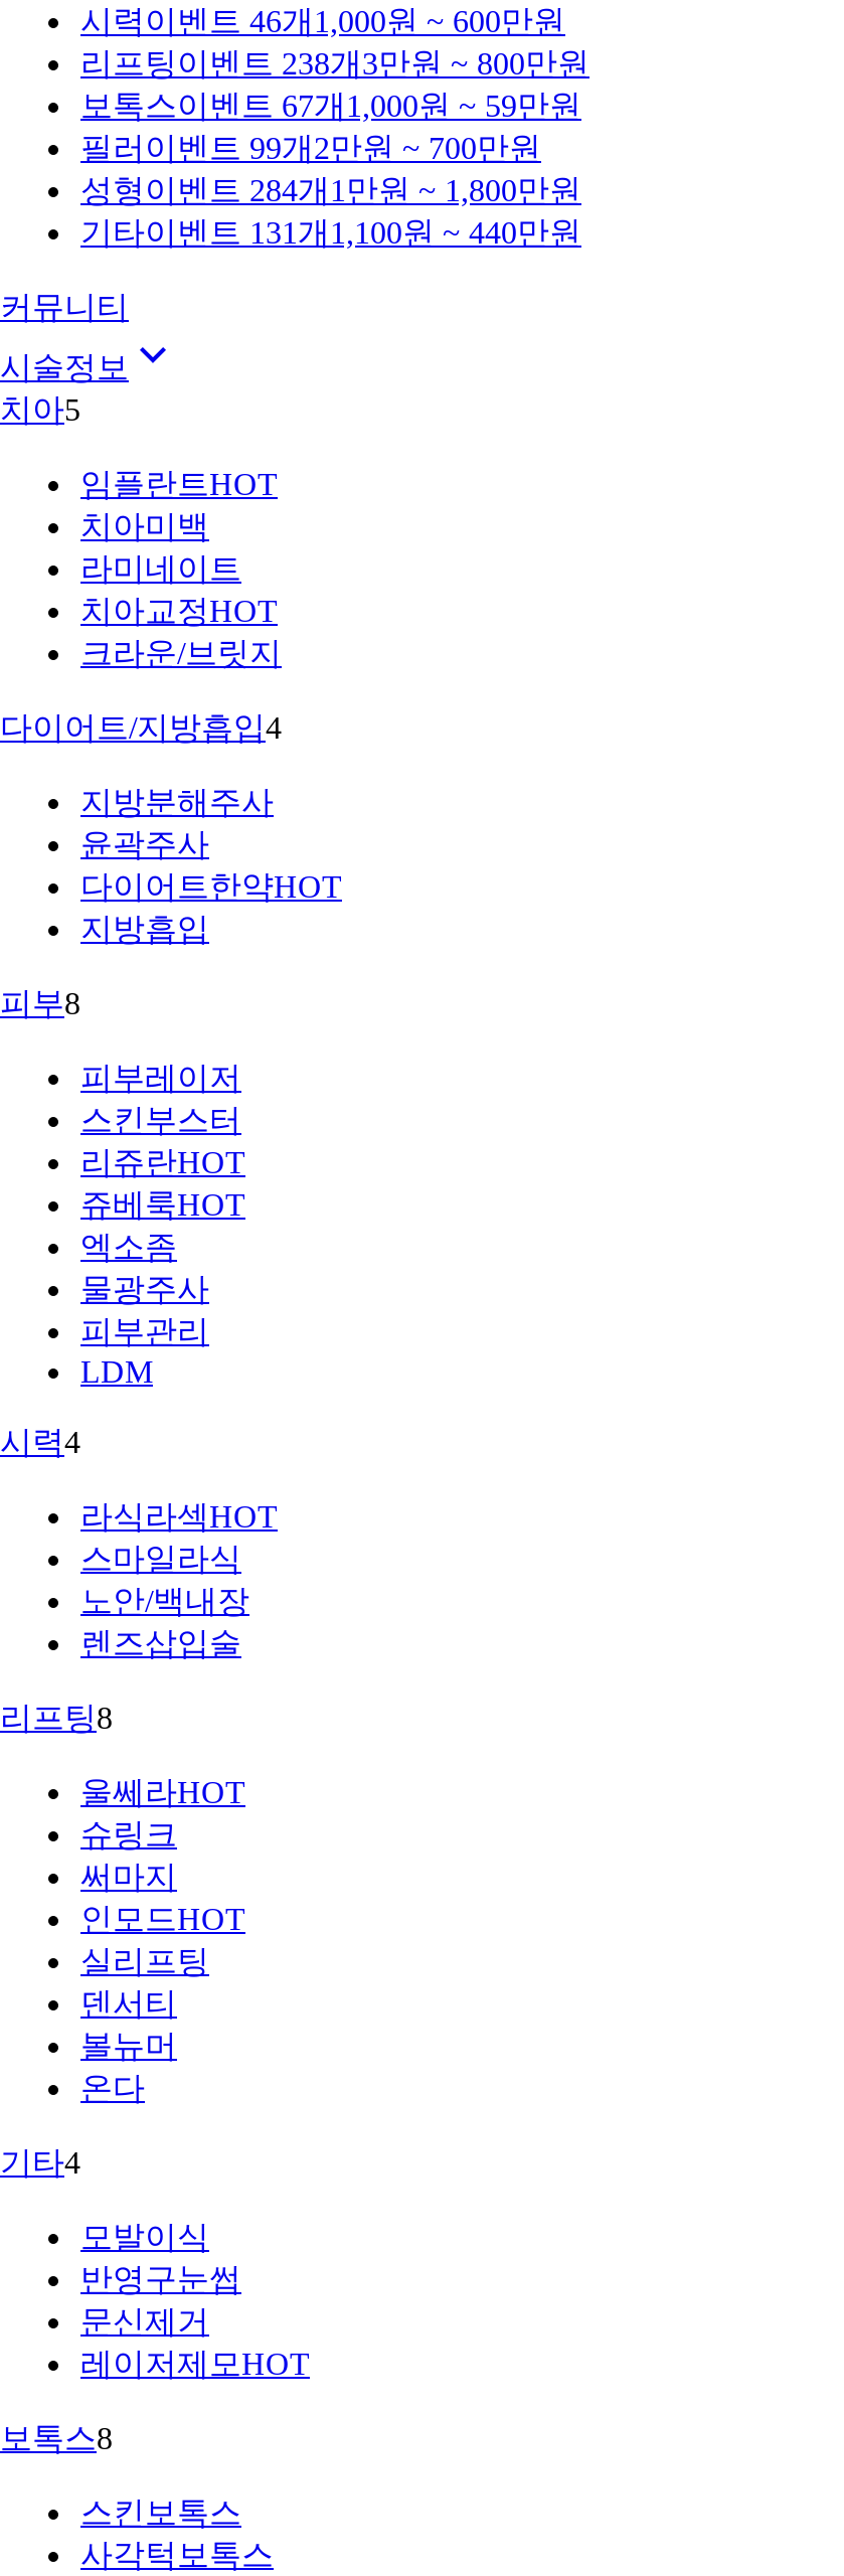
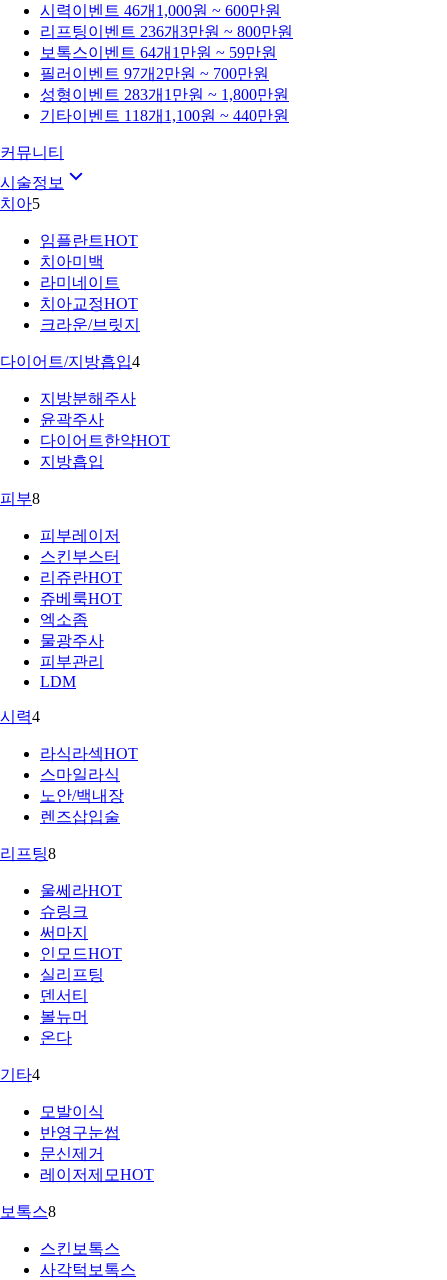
- 리프팅 이벤트 238개3만원 ~ 800만원
+ 리프팅 이벤트 236개3만원 ~ 800만원

- 보톡스 이벤트 67개 1,000원 ~ 59만원
+ 보톡스 이벤트 64개 1만원 ~ 59만원

- 필러 이벤트 99개2만원 ~ 700만원
+ 필러 이벤트 97개2만원 ~ 700만원

- 성형 이벤트 284개 1만원 ~ 1,800만원
+ 성형 이벤트 283개 1만원 ~ 1,800만원

- 기타이벤트 131개 1,100원 ~ 440만원
+ 기타이벤트 118개 1,100원 ~ 440만원
